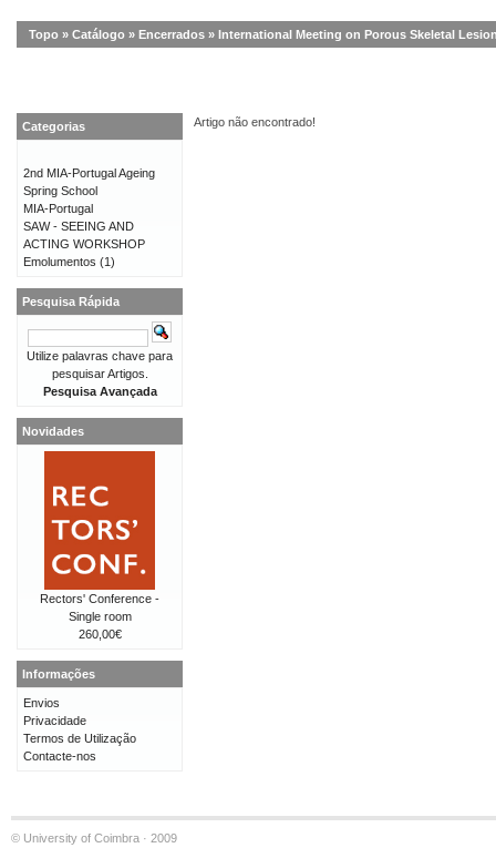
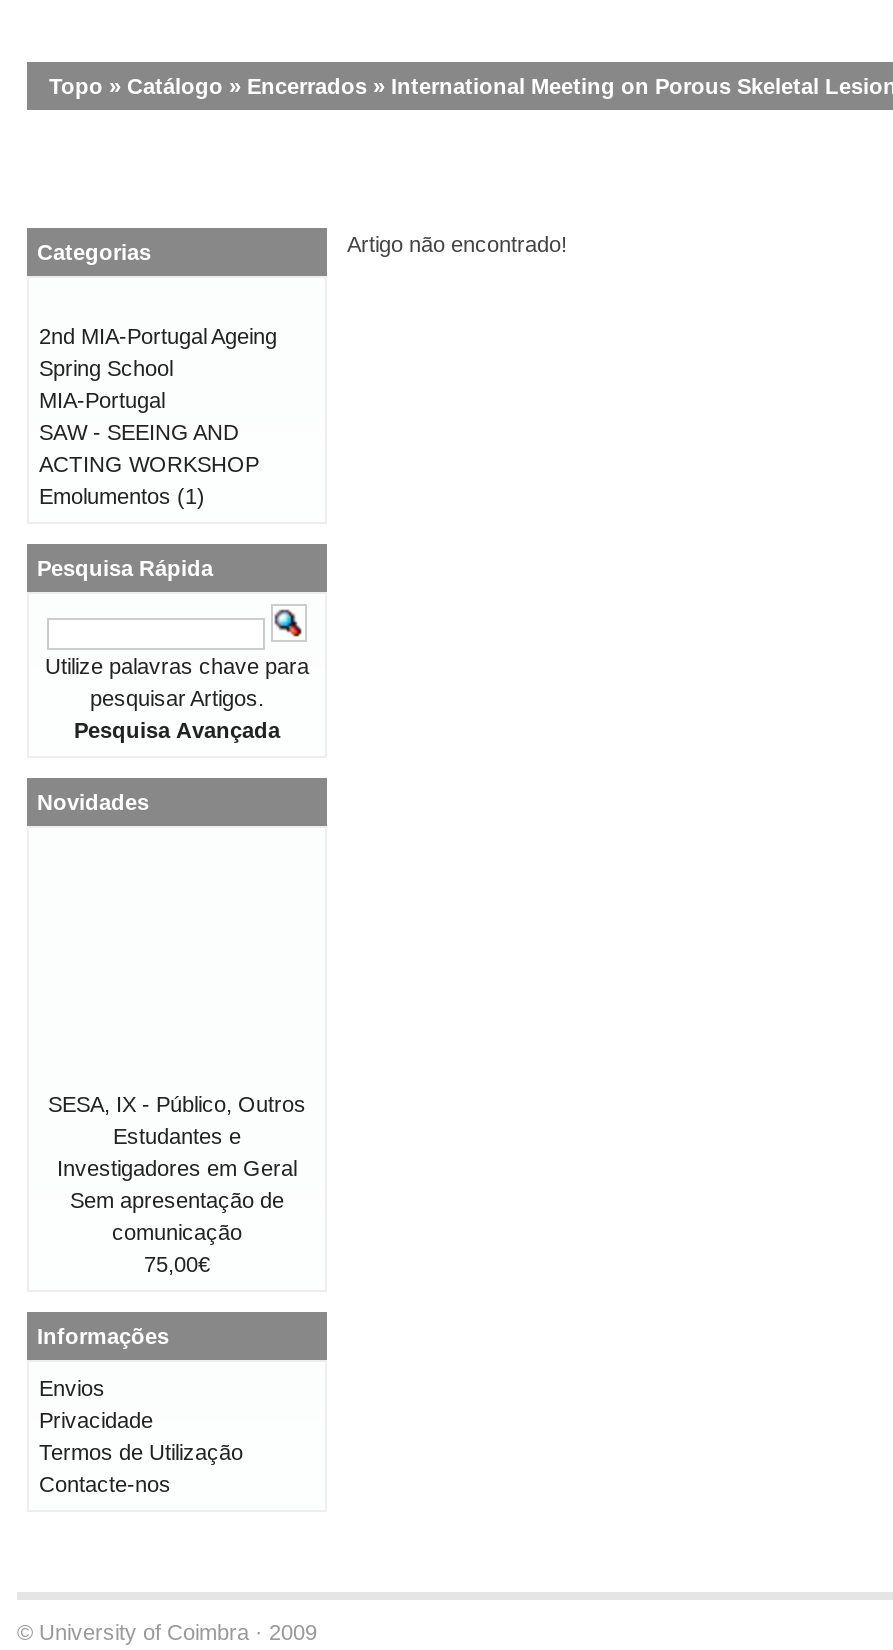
- [image]

- Rectors' Conference -
- Single room
- 260,00€
+ SESA, IX - Público, Outros
+ Estudantes e
+ Investigadores em Geral
+ Sem apresentação de
+ comunicação
+ 75,00€
